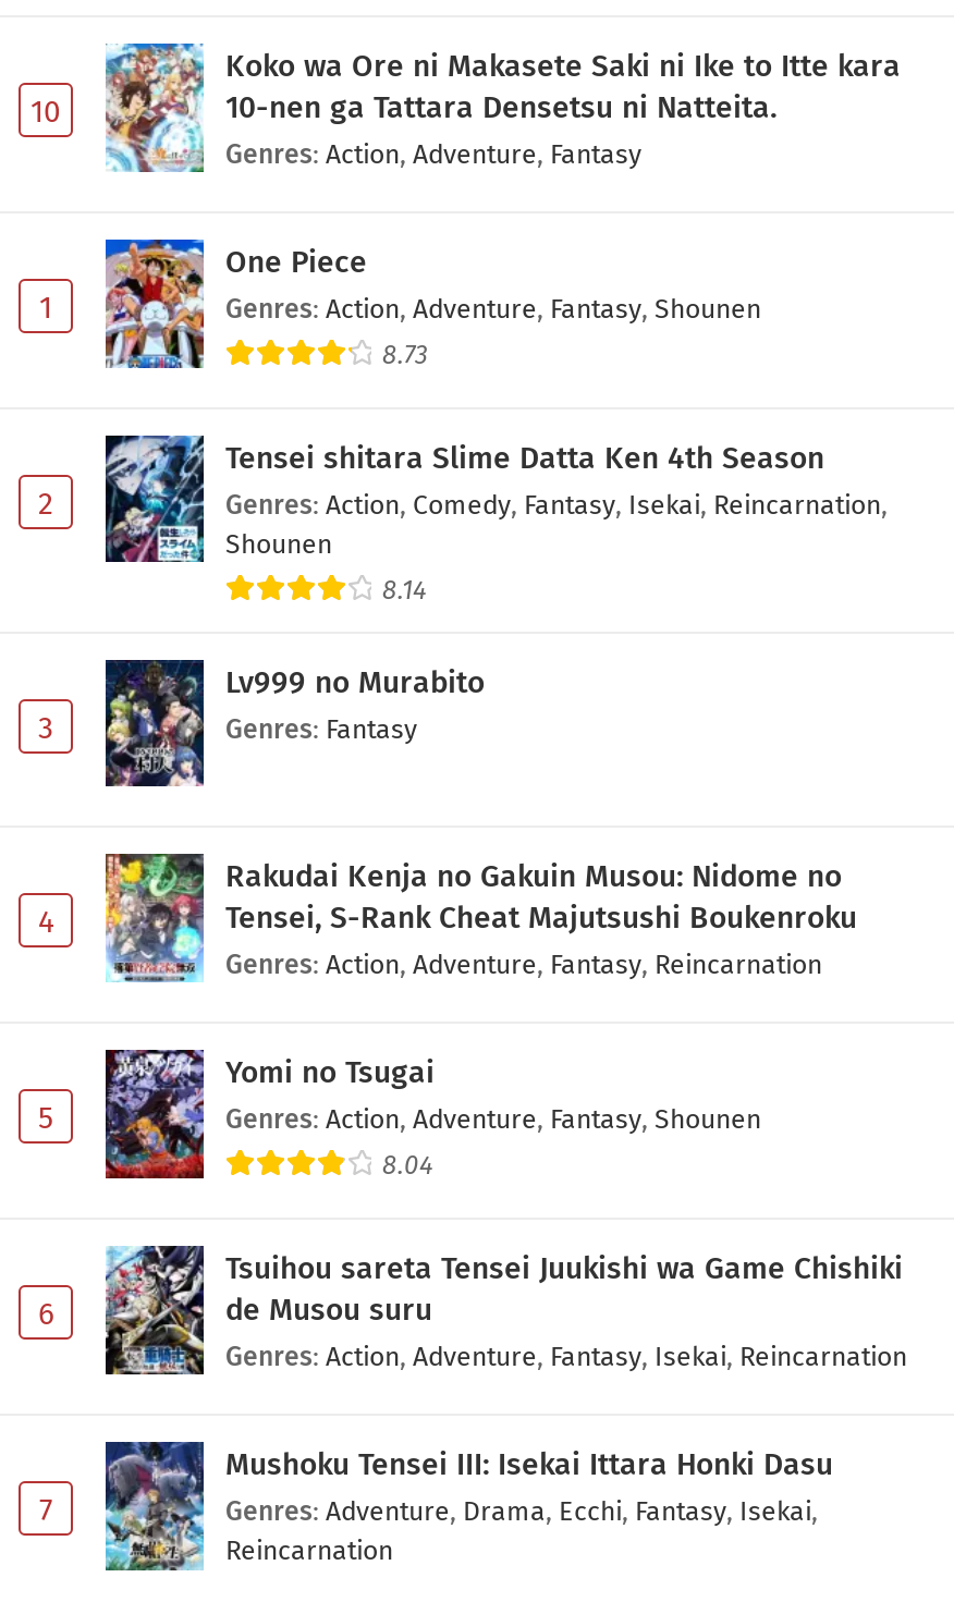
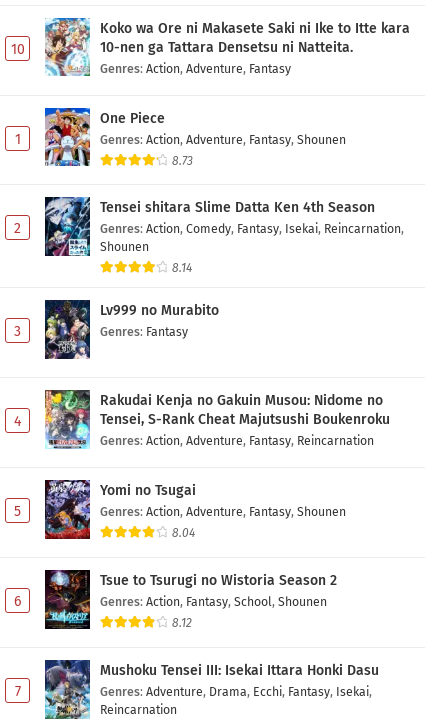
- [image]
- Tsuihou sareta Tensei Juukishi wa Game Chishiki
- de Musou suru
- Genres: Action, Adventure, Fantasy, Isekai, Reincarnation
+ [image]
+ Tsue to Tsurugi no Wistoria Season 2
+ Genres: Action, Fantasy, School, Shounen
+ 8.12
